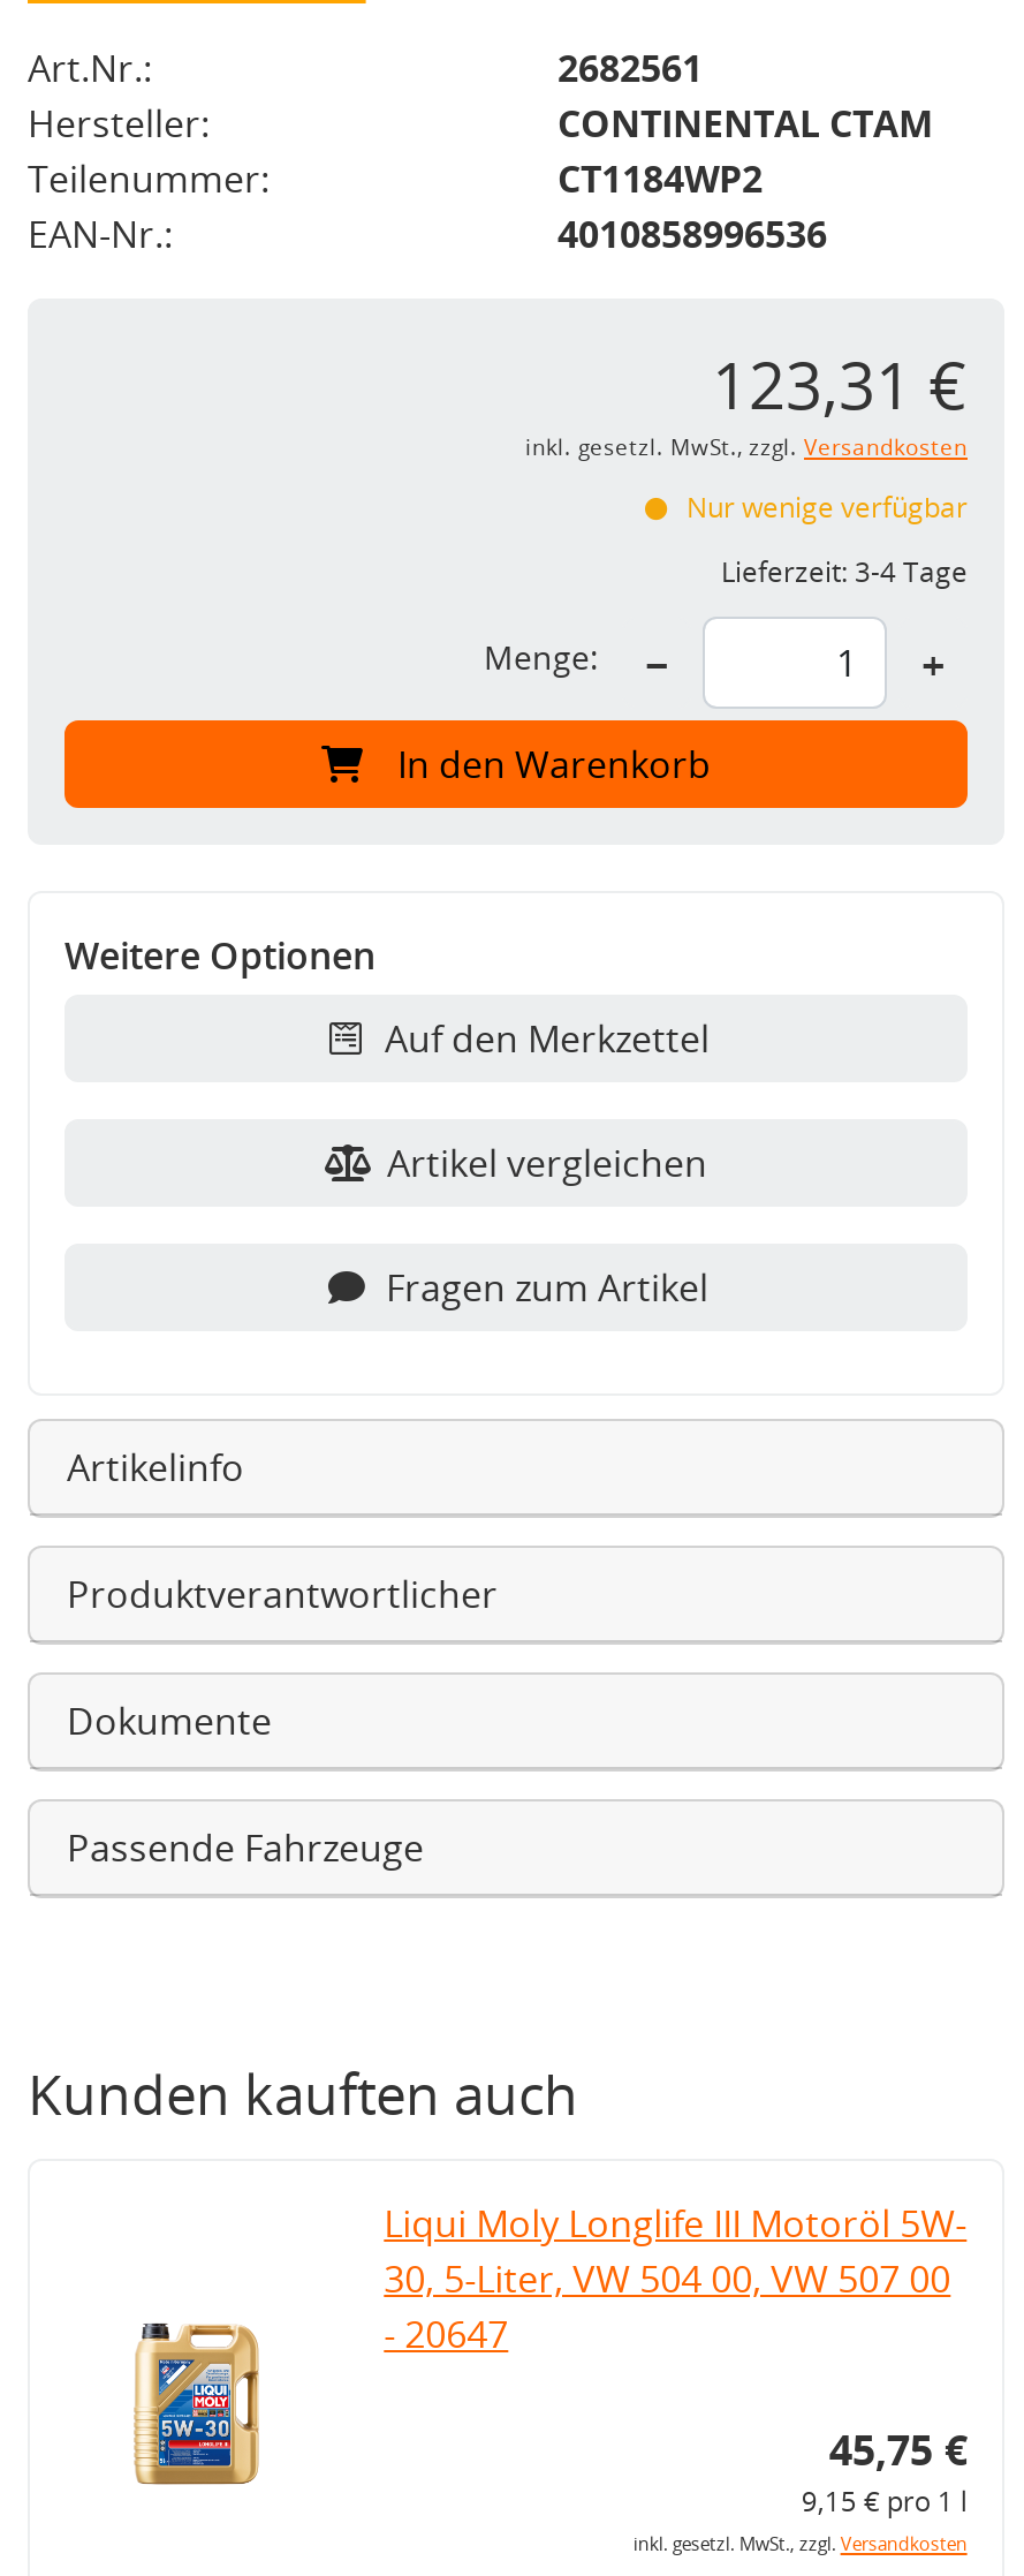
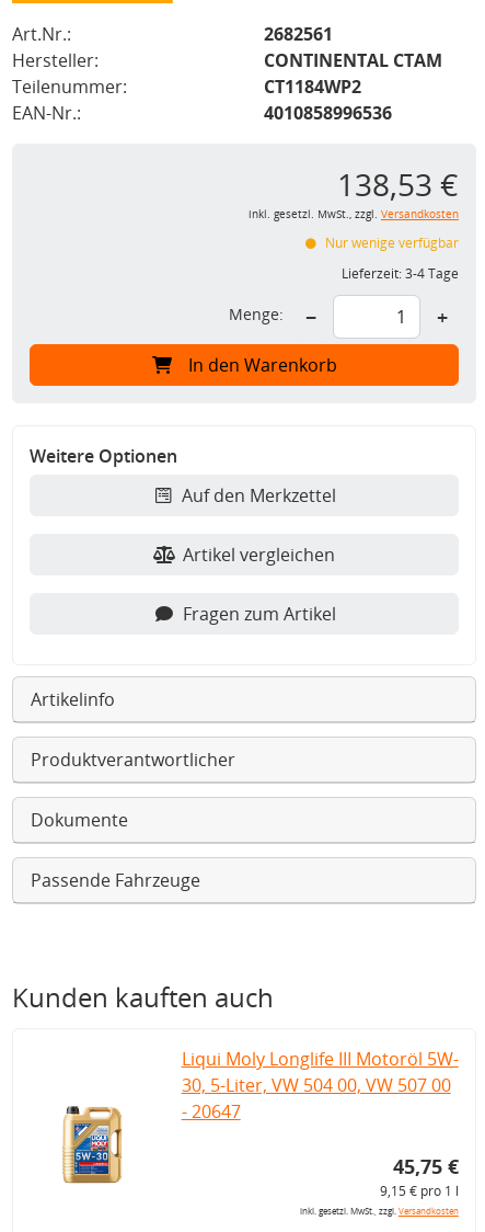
- 123,31 €
+ 138,53 €
